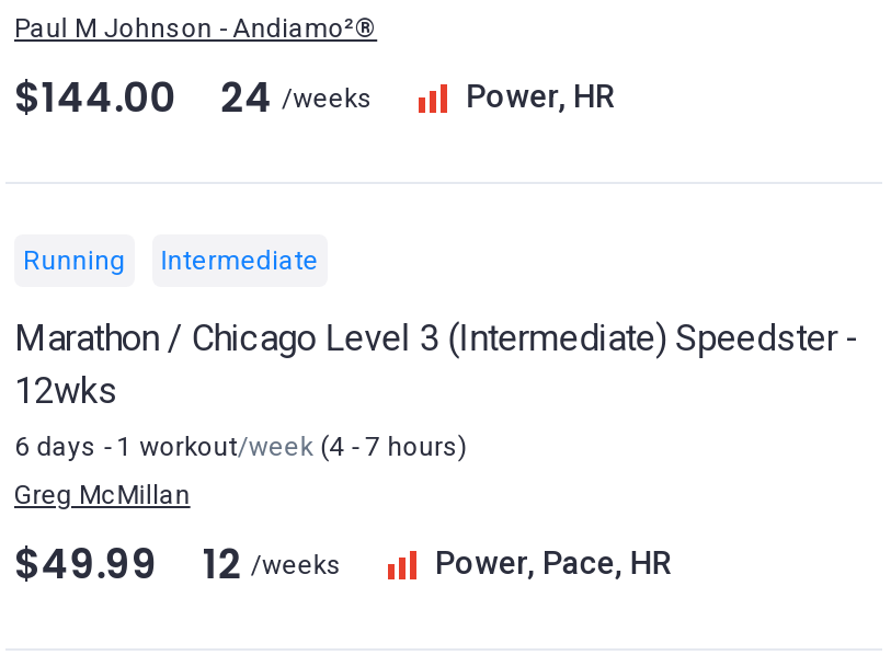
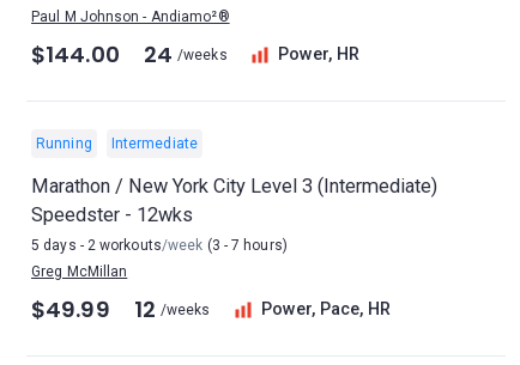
- Marathon / Chicago Level 3 (Intermediate) Speedster -
- 12wks
+ Marathon / New York City Level 3 (Intermediate)
+ Speedster - 12wks

- 6 days - 1 workout/week (4 - 7 hours)
+ 5 days - 2 workouts/week (3 - 7 hours)
